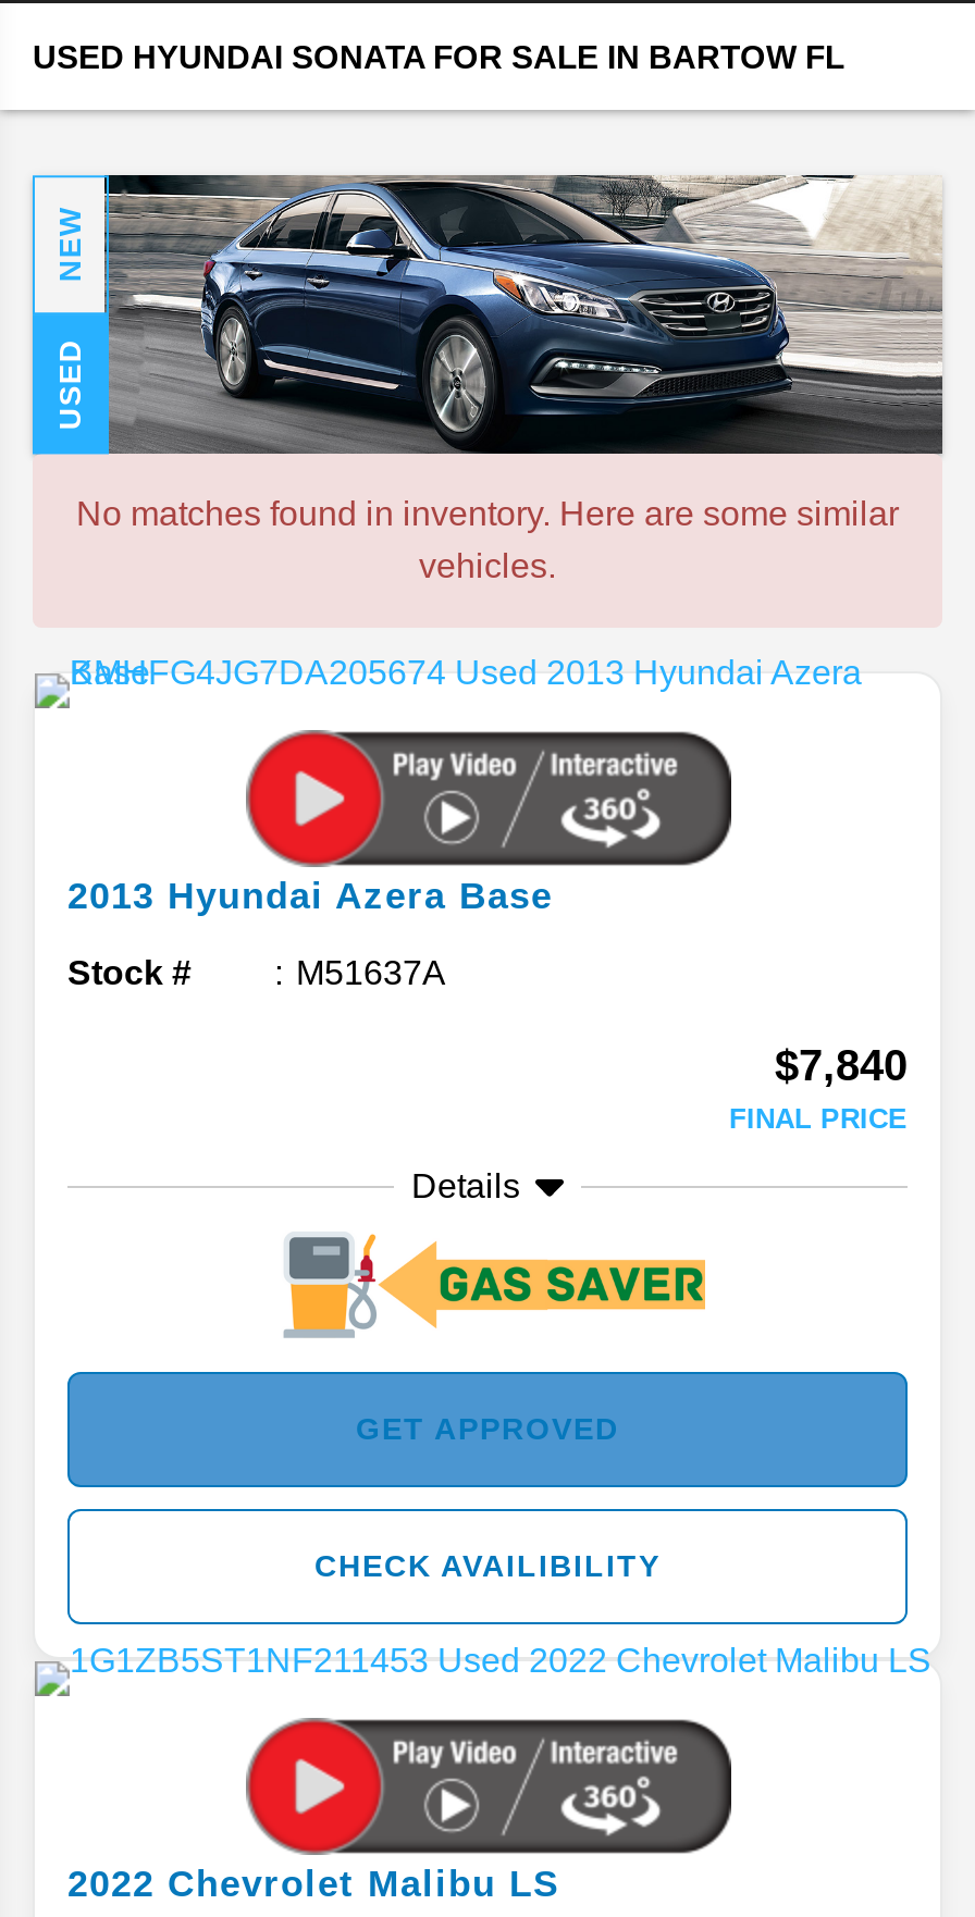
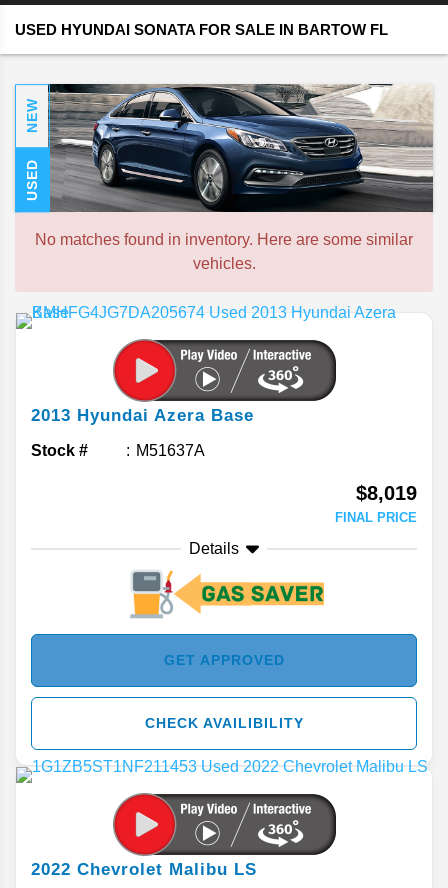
- $7,840
+ $8,019
